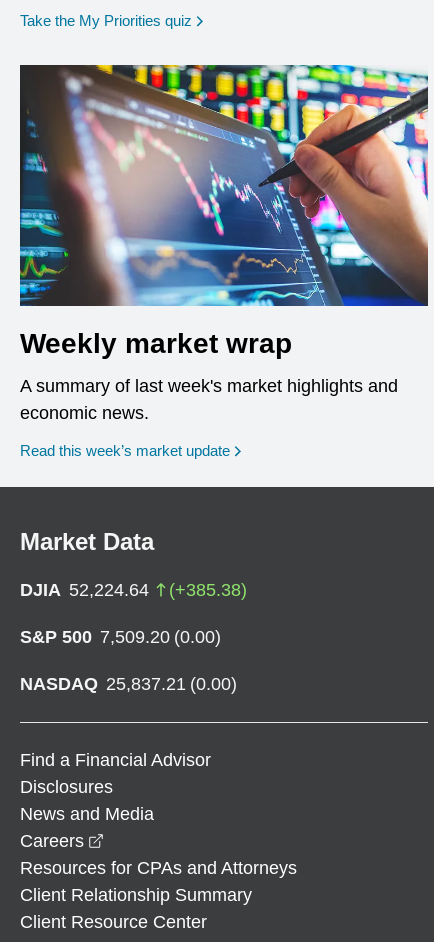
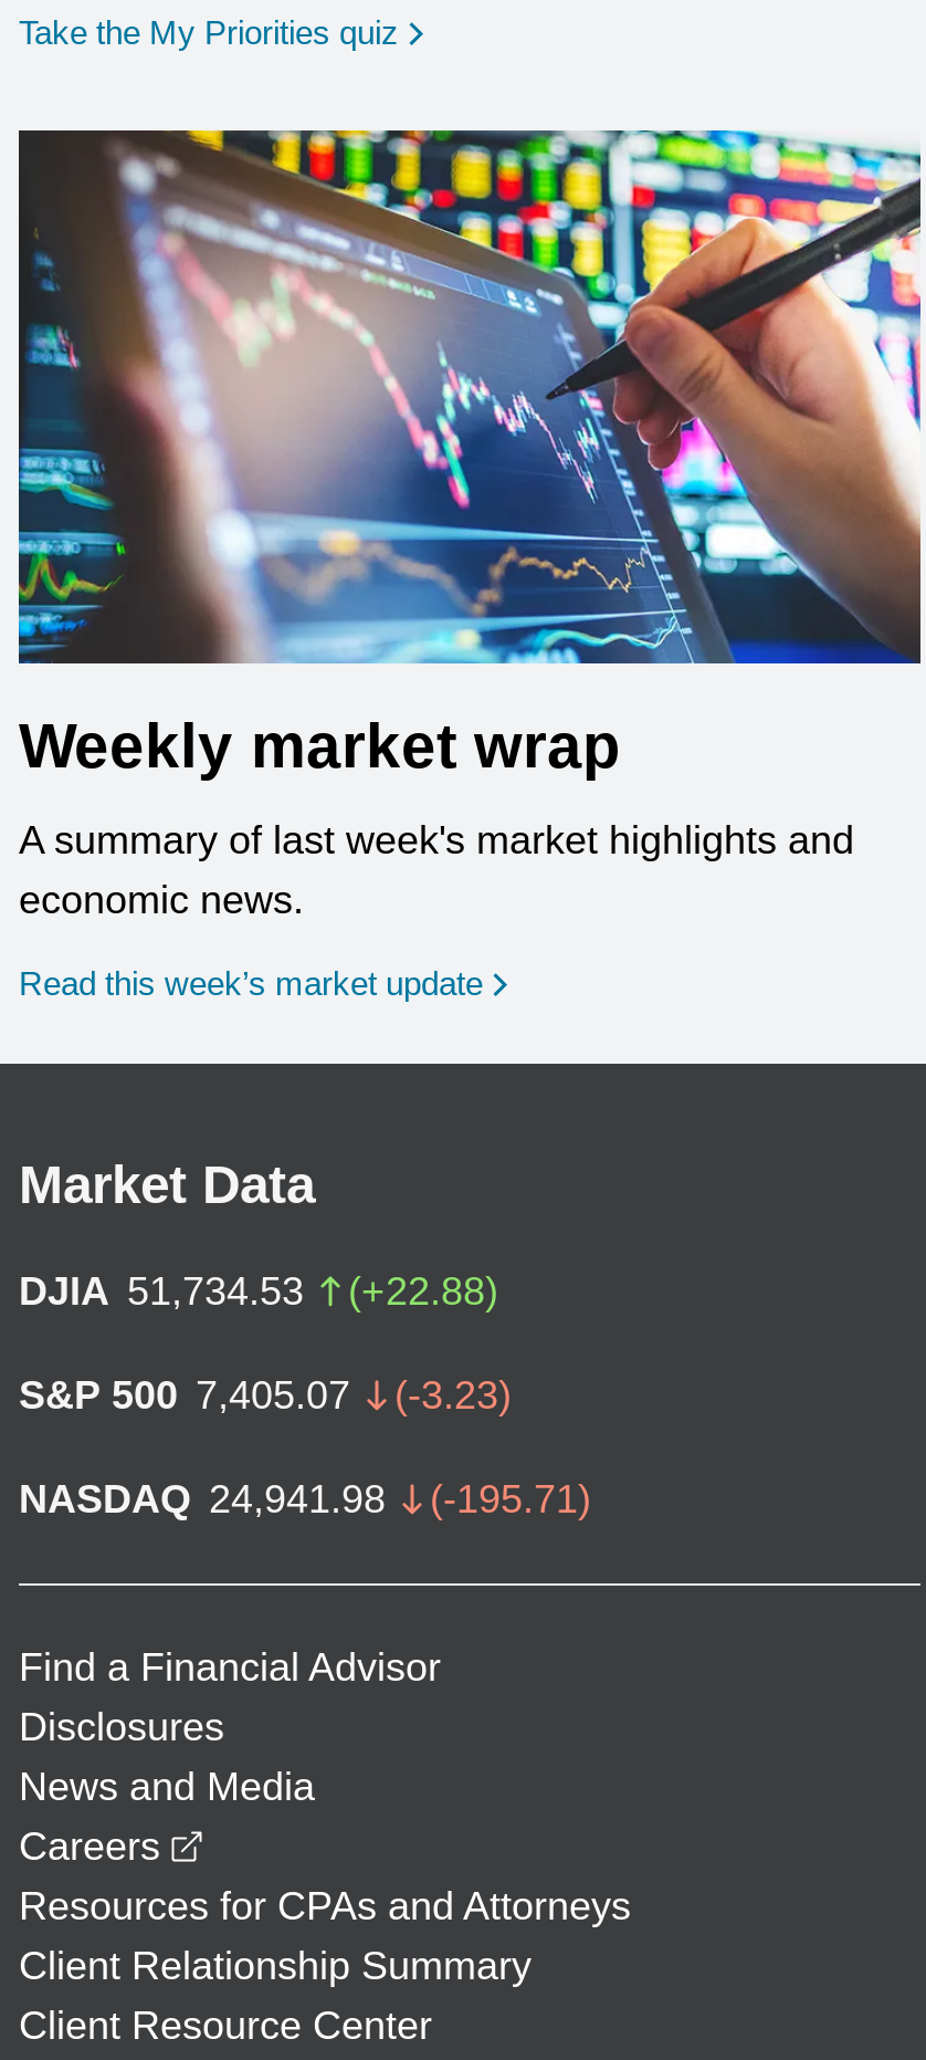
- DJIA 52,224.64
- (+385.38)
+ DJIA 51,734.53
+ (+22.88)

- S&P 500 7,509.20 (0.00)
+ S&P 500 7,405.07
+ (-3.23)

- NASDAQ 25,837.21 (0.00)
+ NASDAQ 24,941.98
+ (-195.71)
